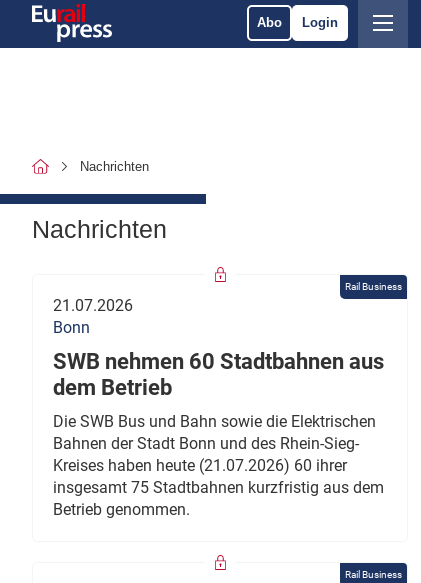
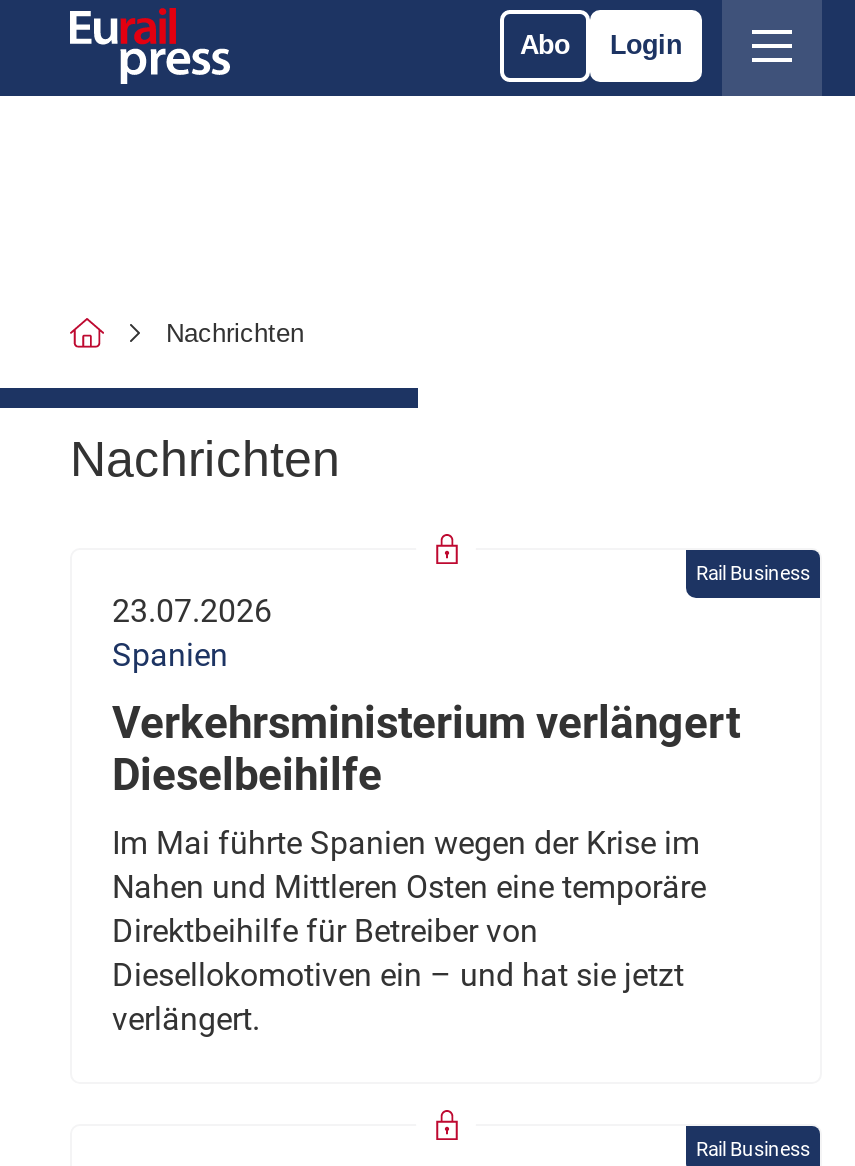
- 21.07.2026
- Bonn
+ 23.07.2026
+ Spanien

- SWB nehmen 60 Stadtbahnen aus
- dem Betrieb
+ Verkehrsministerium verlängert
+ Dieselbeihilfe

- Die SWB Bus und Bahn sowie die Elektrischen
- Bahnen der Stadt Bonn und des Rhein-Sieg-
- Kreises haben heute (21.07.2026) 60 ihrer
- insgesamt 75 Stadtbahnen kurzfristig aus dem
- Betrieb genommen.
+ Im Mai führte Spanien wegen der Krise im
+ Nahen und Mittleren Osten eine temporäre
+ Direktbeihilfe für Betreiber von
+ Diesellokomotiven ein – und hat sie jetzt
+ verlängert.
